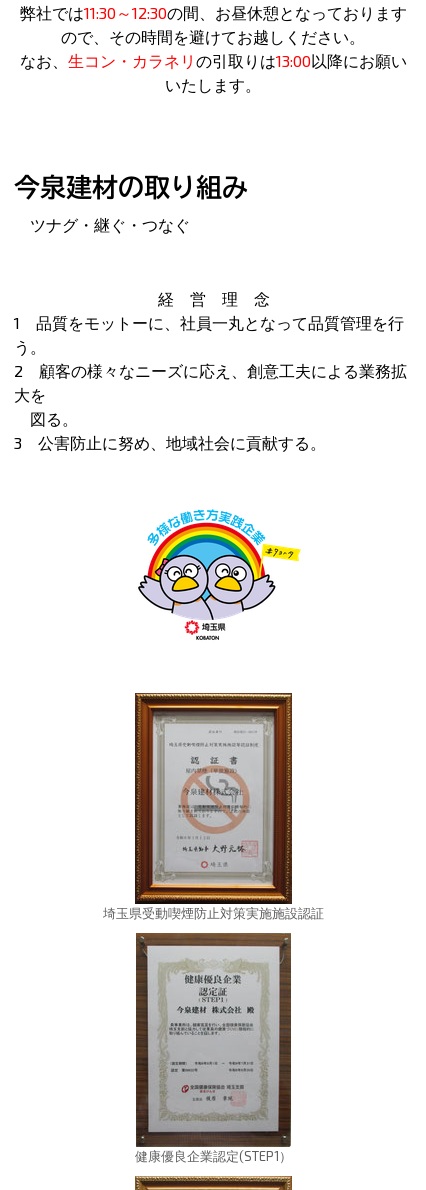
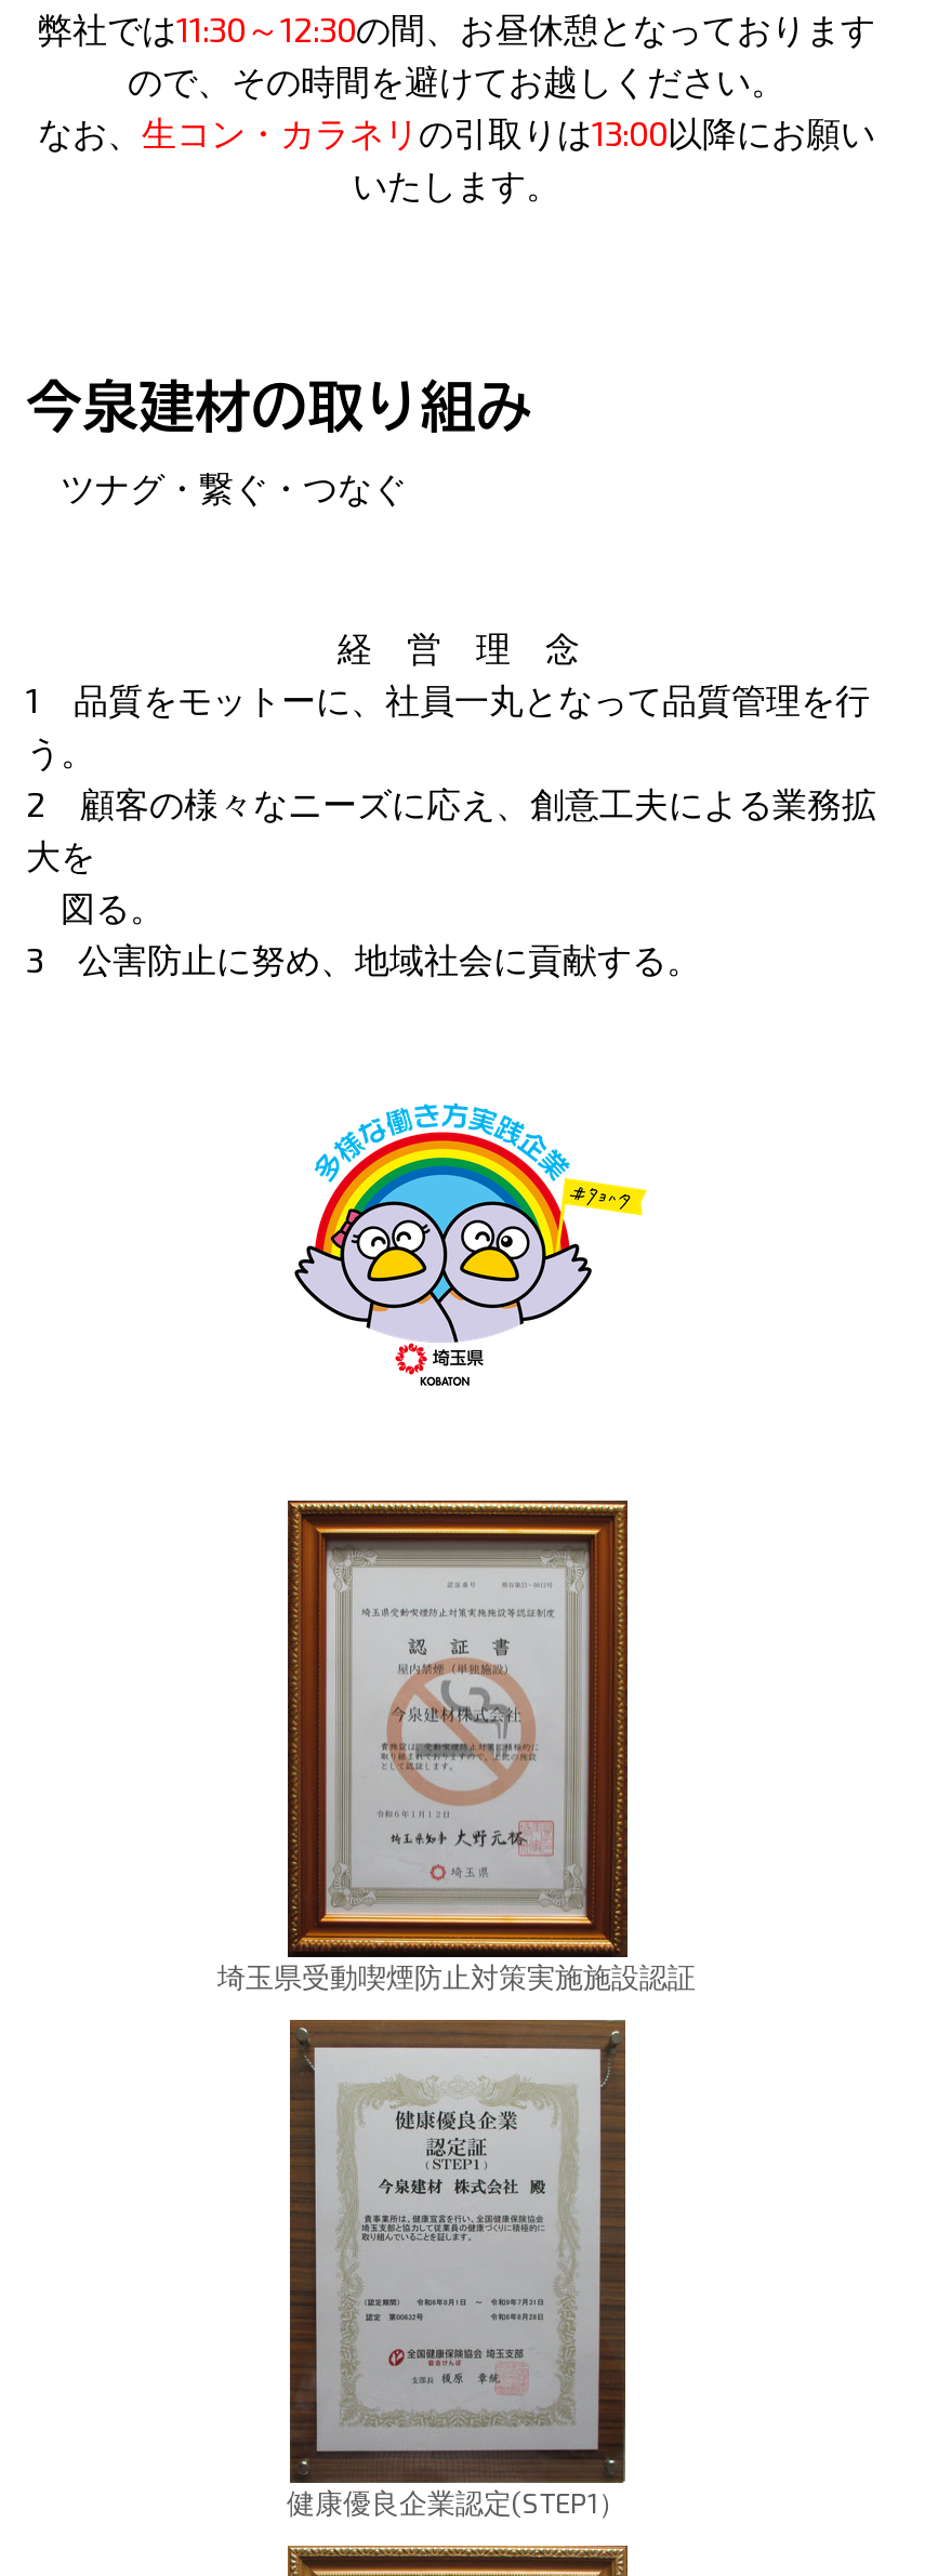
- ツナグ・継ぐ・つなぐ
+ ツナグ・繋ぐ・つなぐ
